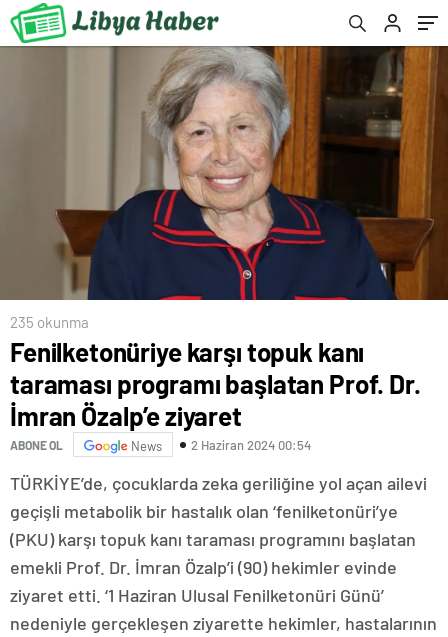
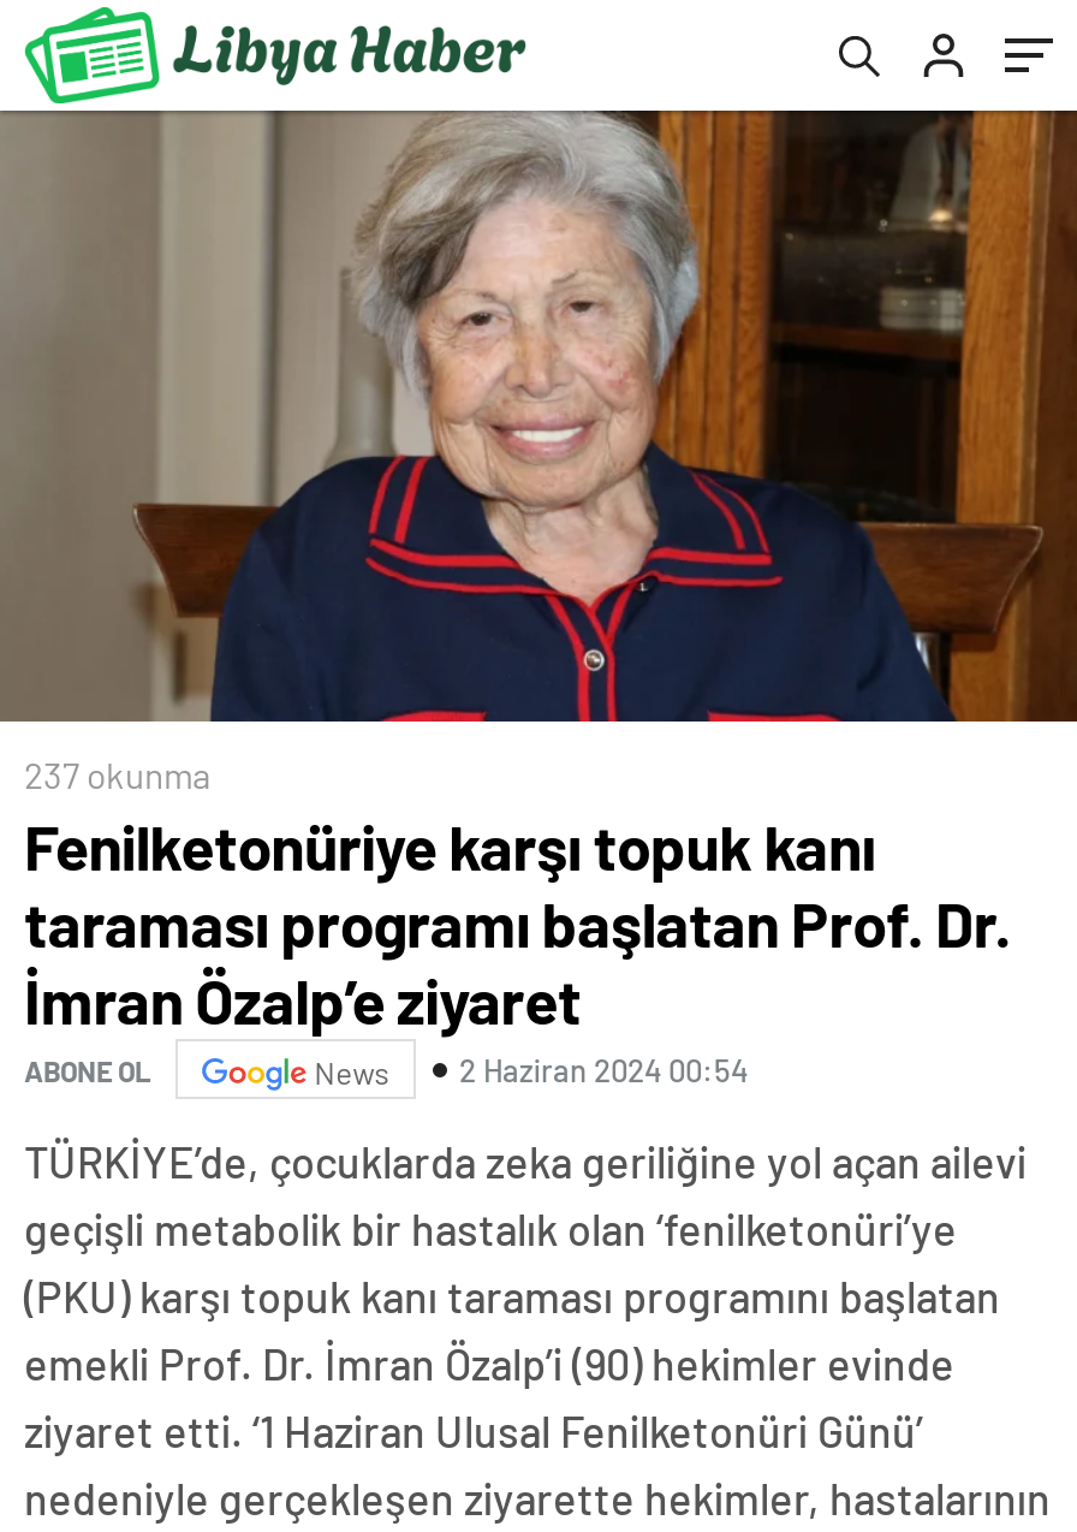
- 235 okunma
+ 237 okunma
